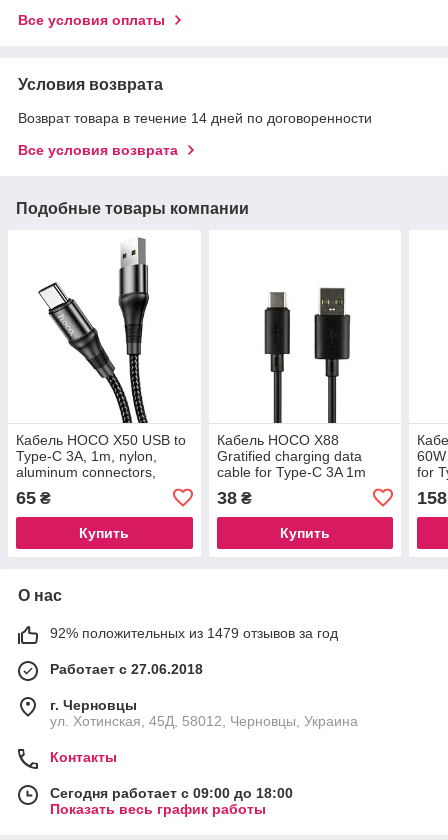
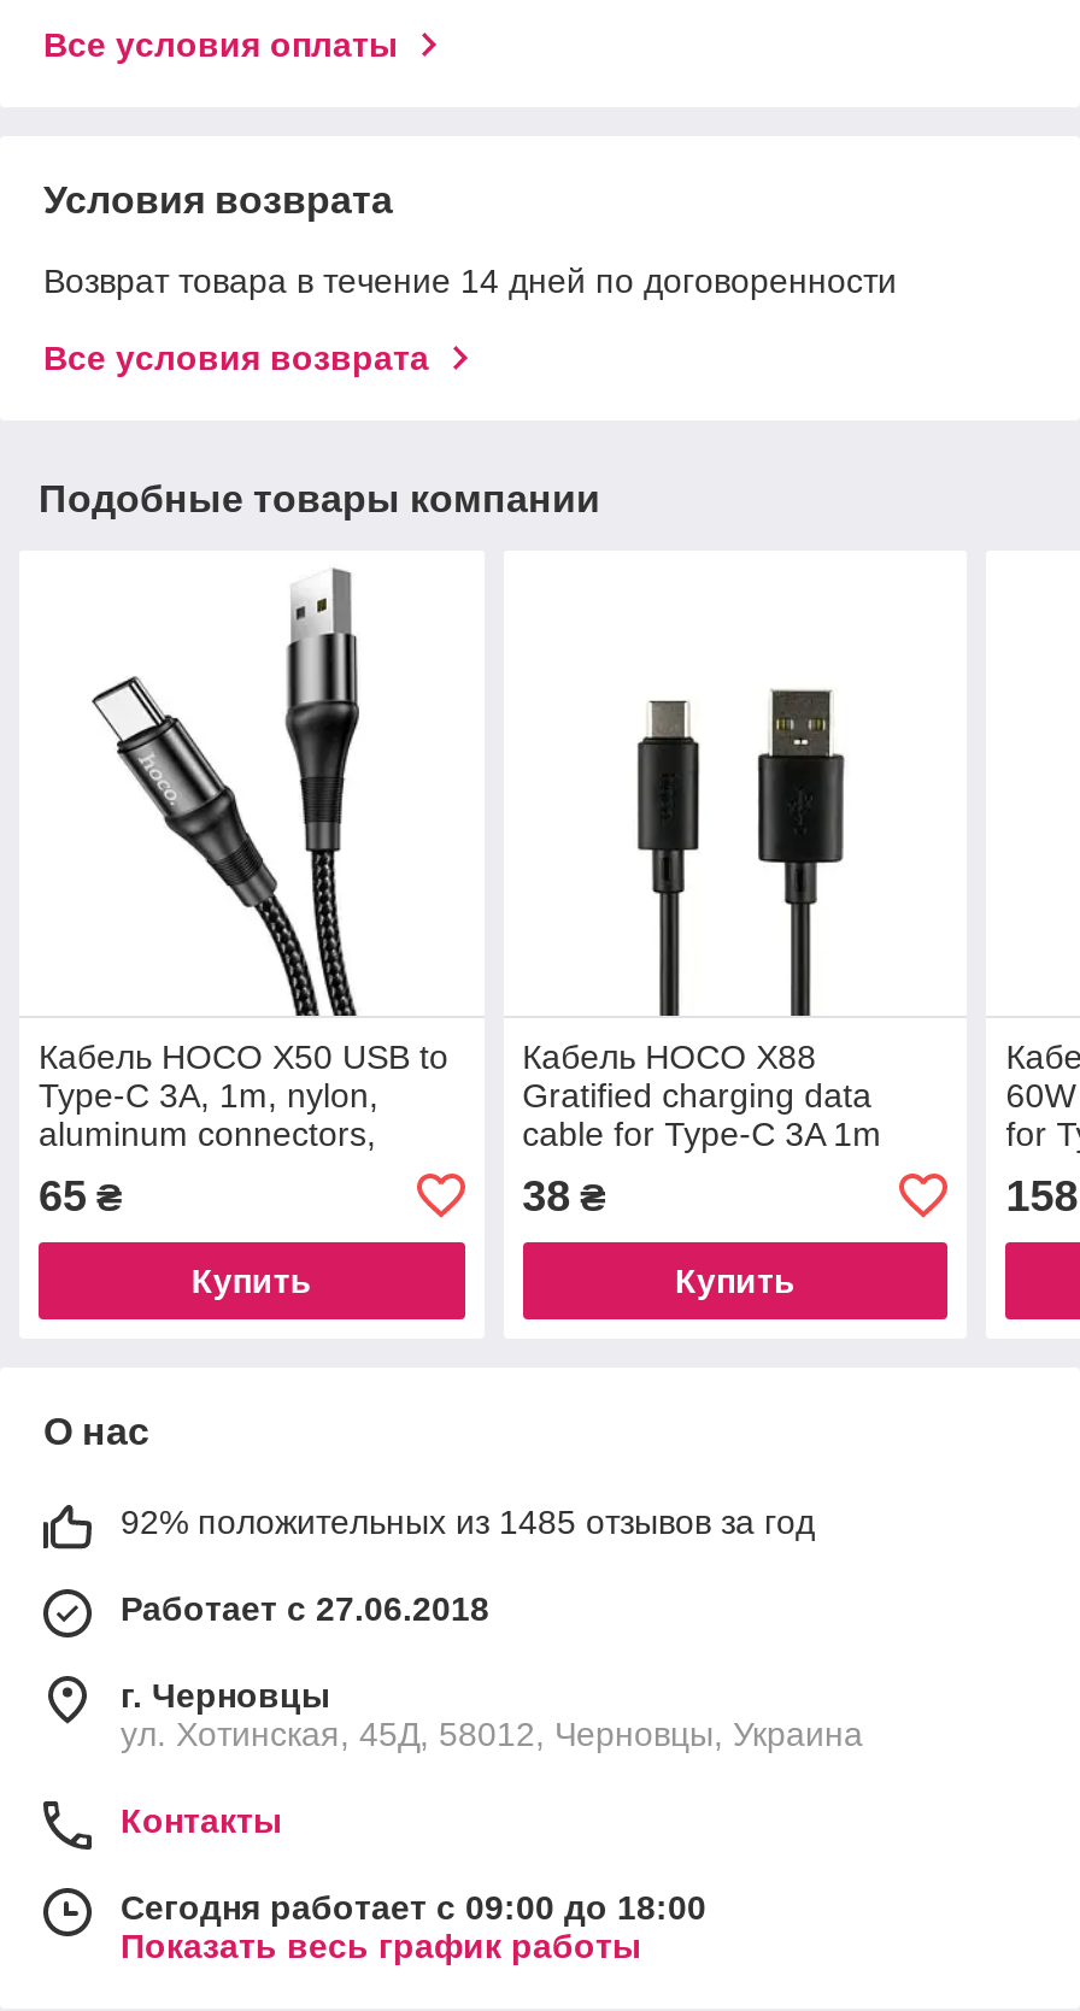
- 92% положительных из 1479 отзывов за год
+ 92% положительных из 1485 отзывов за год
